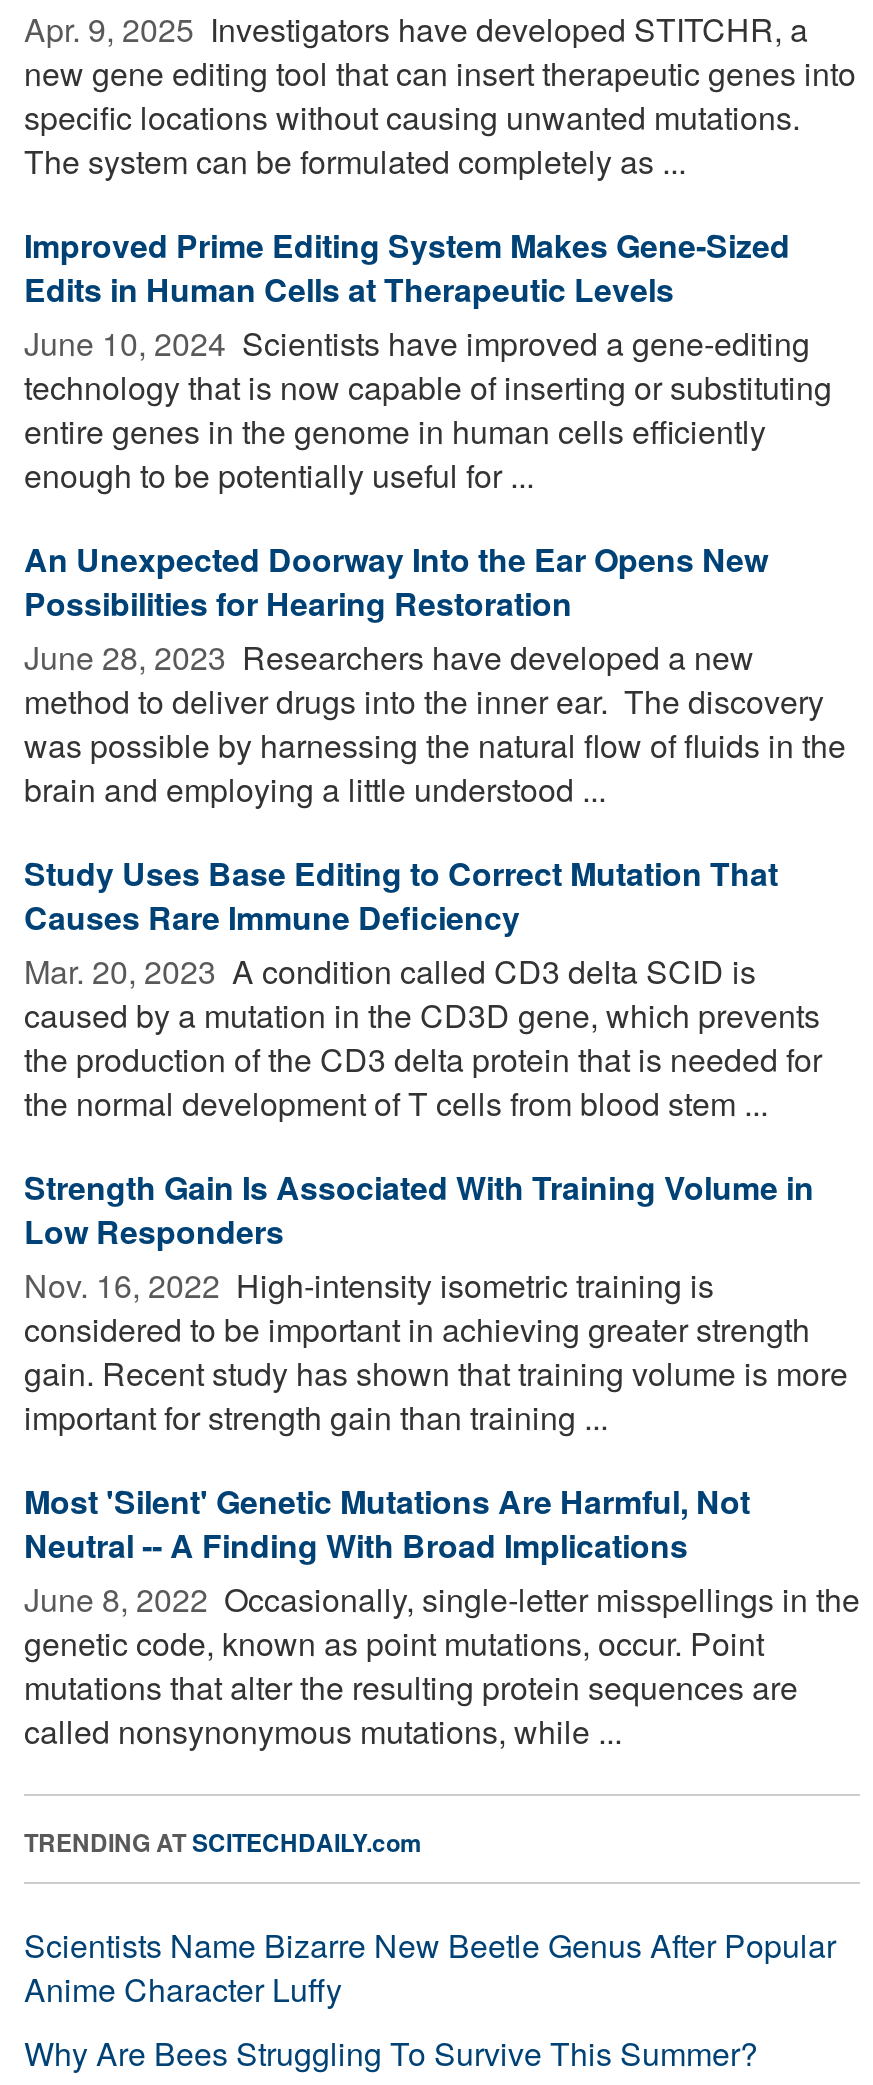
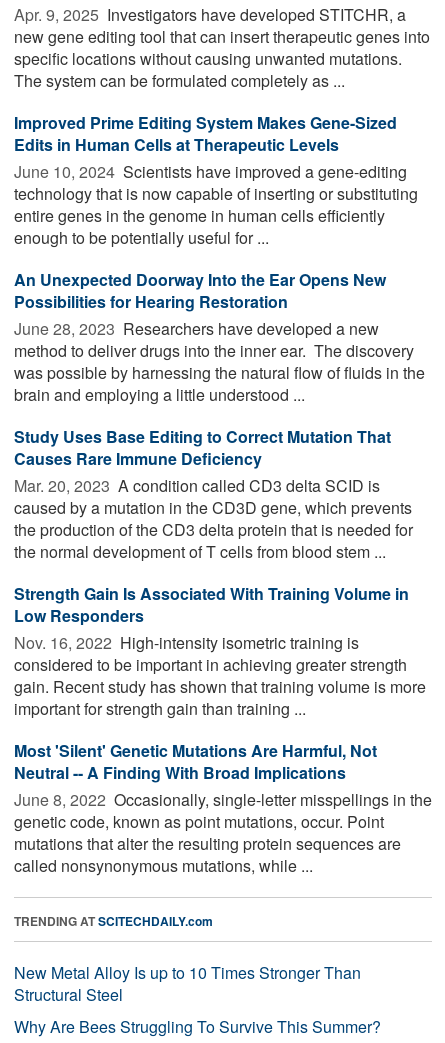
- Scientists Name Bizarre New Beetle Genus After Popular
- Anime Character Luffy
+ New Metal Alloy Is up to 10 Times Stronger Than
+ Structural Steel
